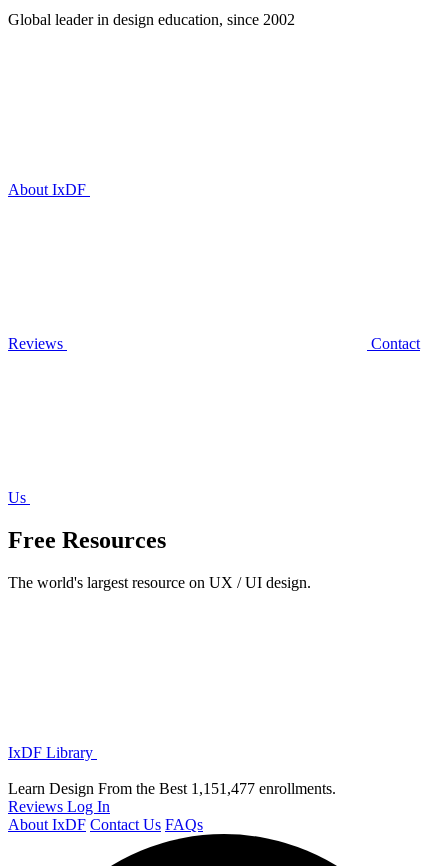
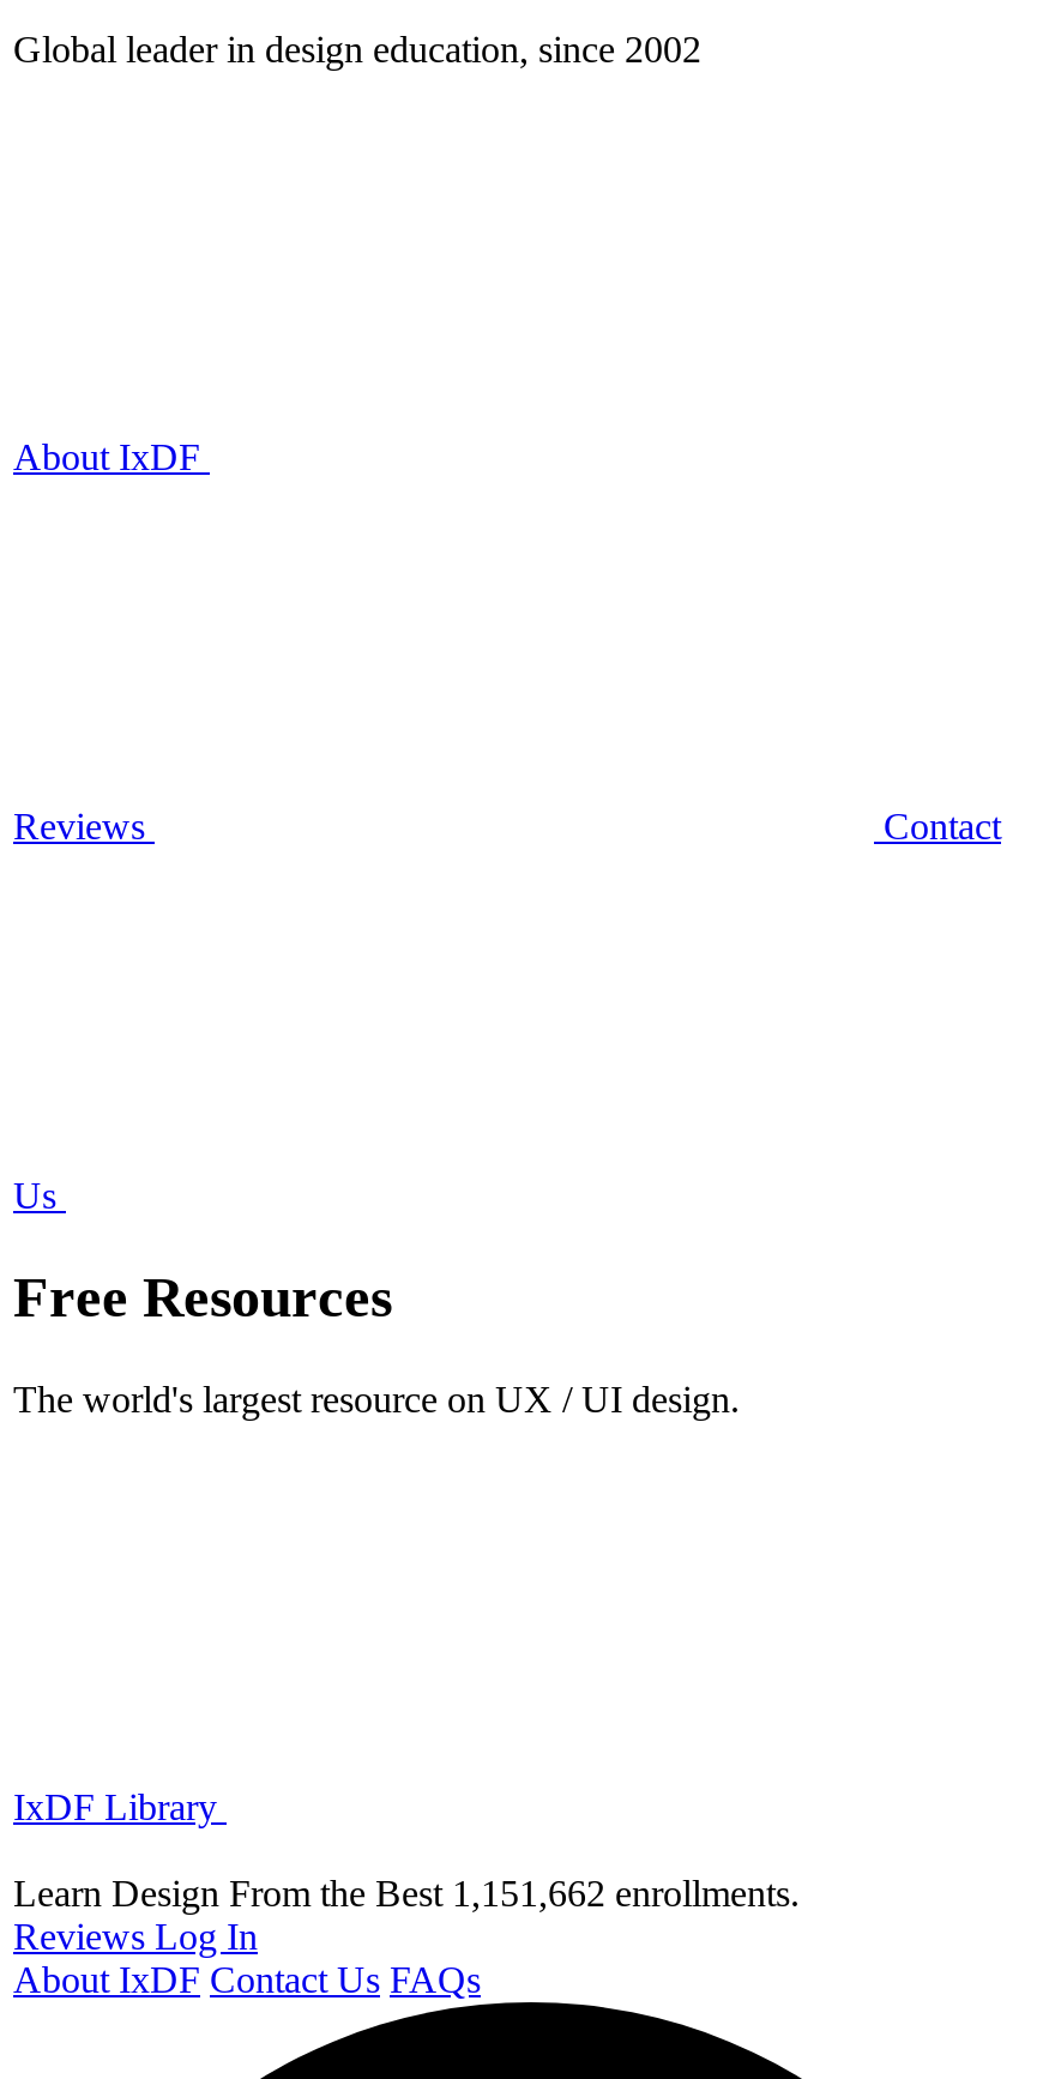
- Learn Design From the Best 1,151,477 enrollments.
+ Learn Design From the Best 1,151,662 enrollments.
